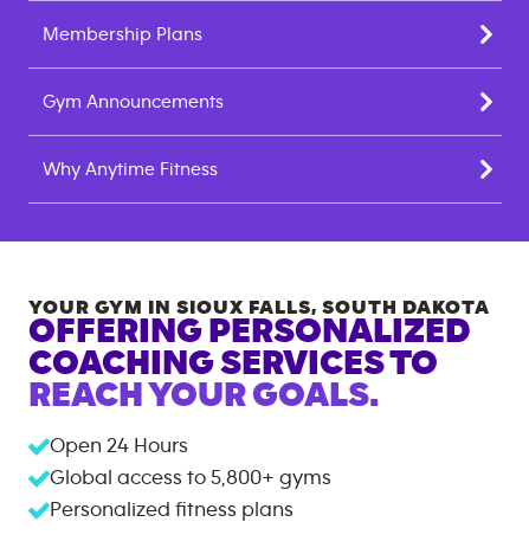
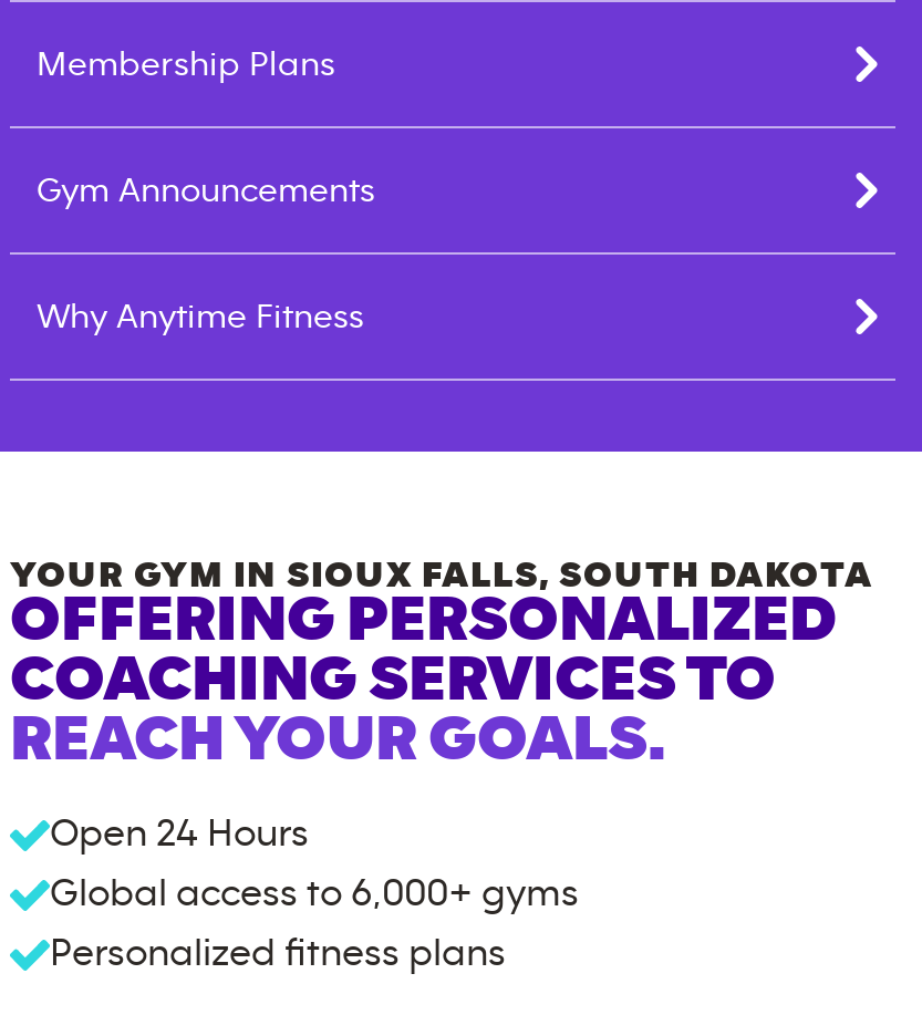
- Global access to 5,800+ gyms
+ Global access to 6,000+ gyms
